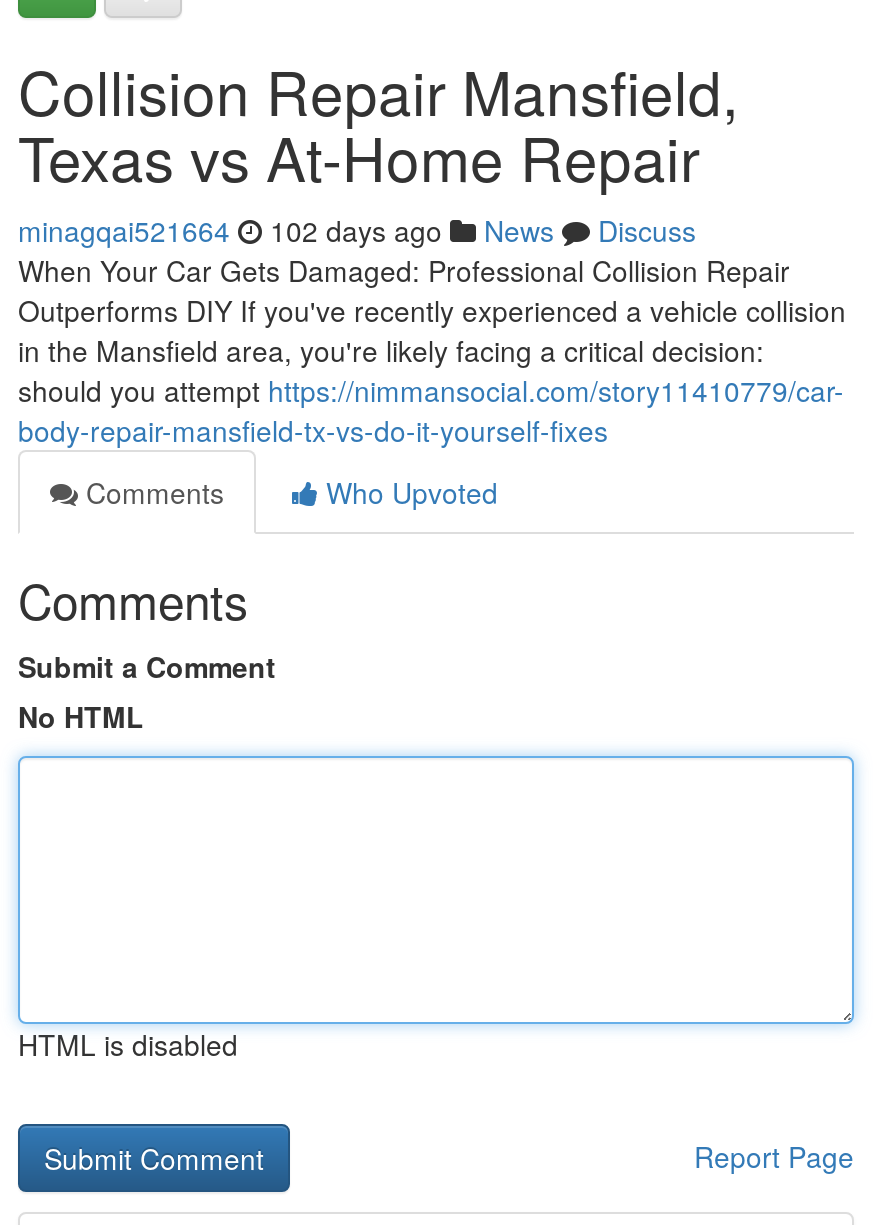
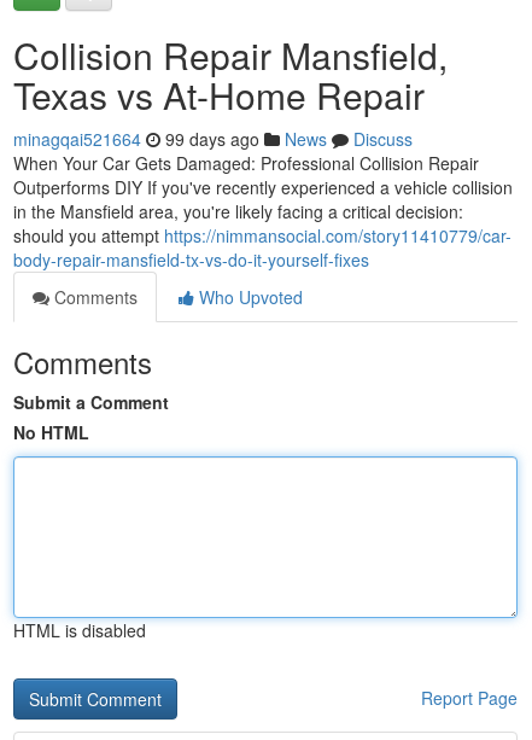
- minagqai521664 102 days ago News Discuss
+ minagqai521664 99 days ago News Discuss
